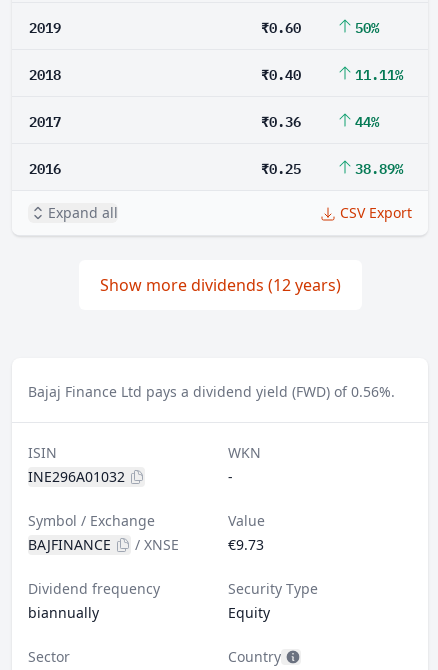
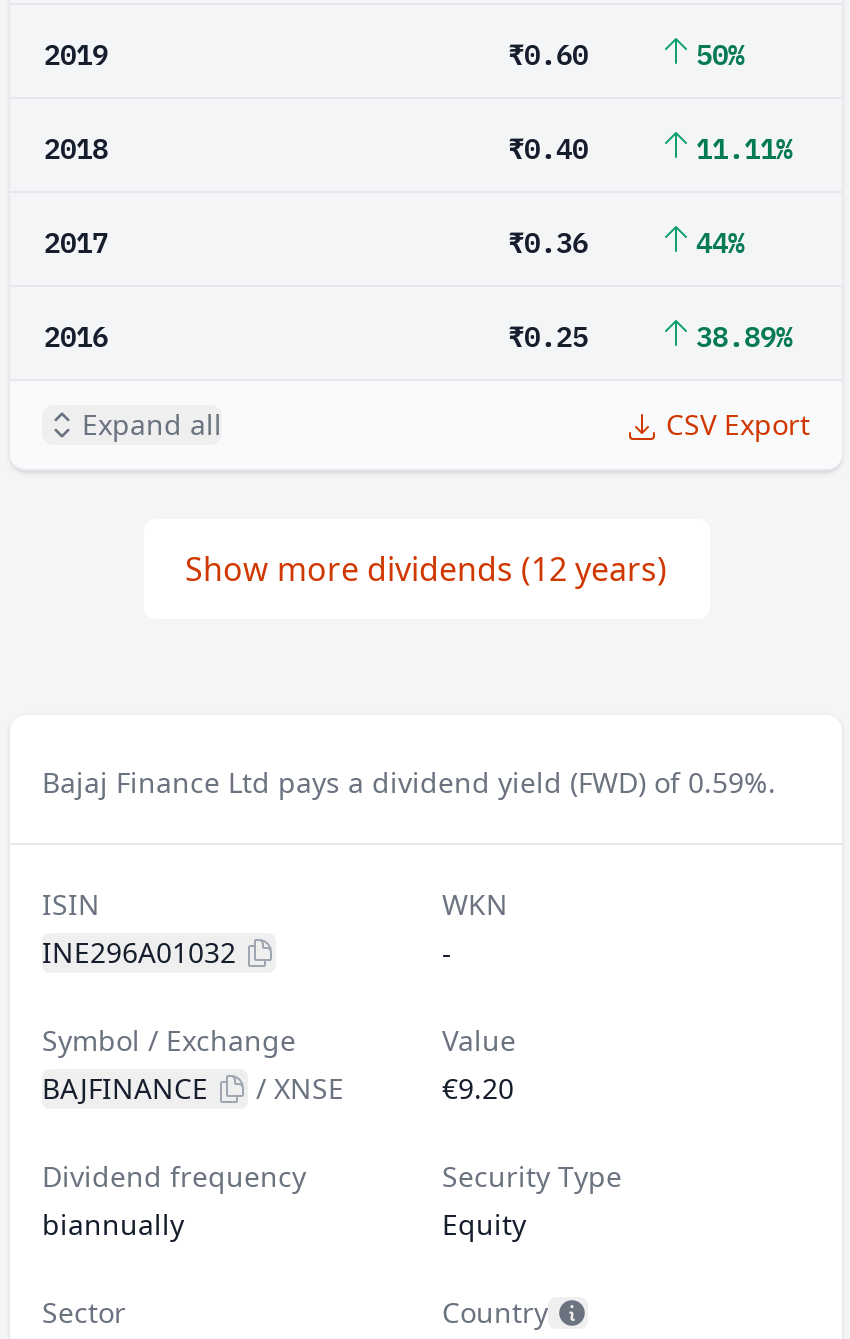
- Bajaj Finance Ltd pays a dividend yield (FWD) of 0.56%.
+ Bajaj Finance Ltd pays a dividend yield (FWD) of 0.59%.

- €9.73
+ €9.20
